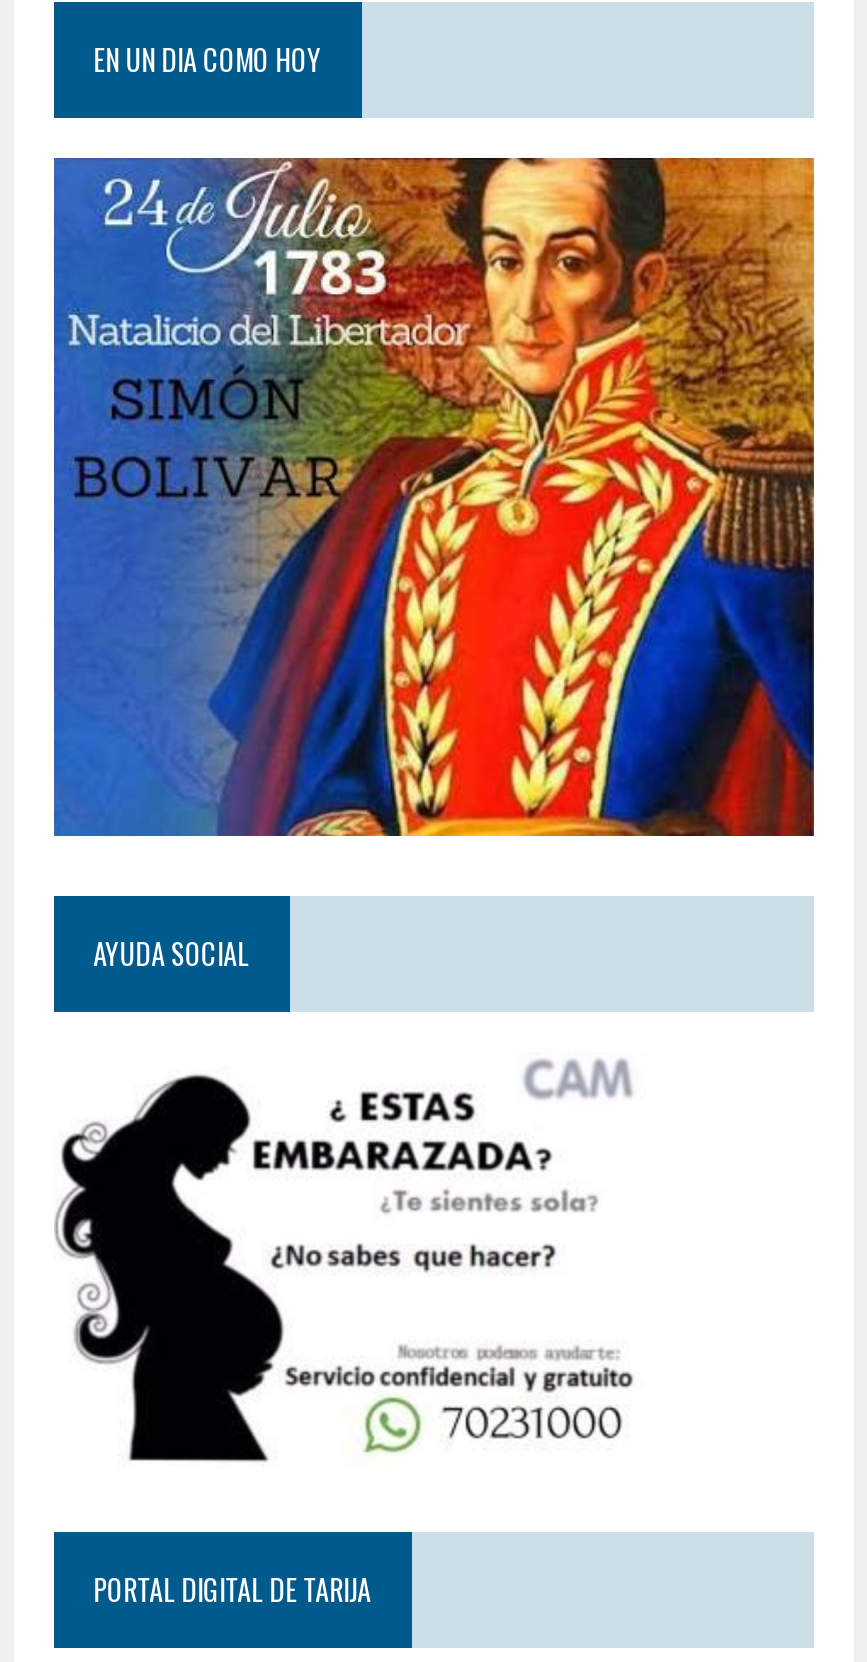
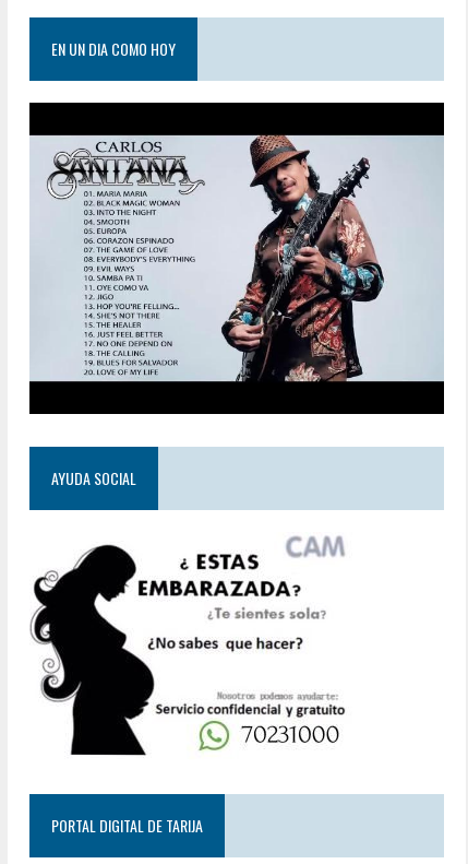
- [image]
+ [image]
